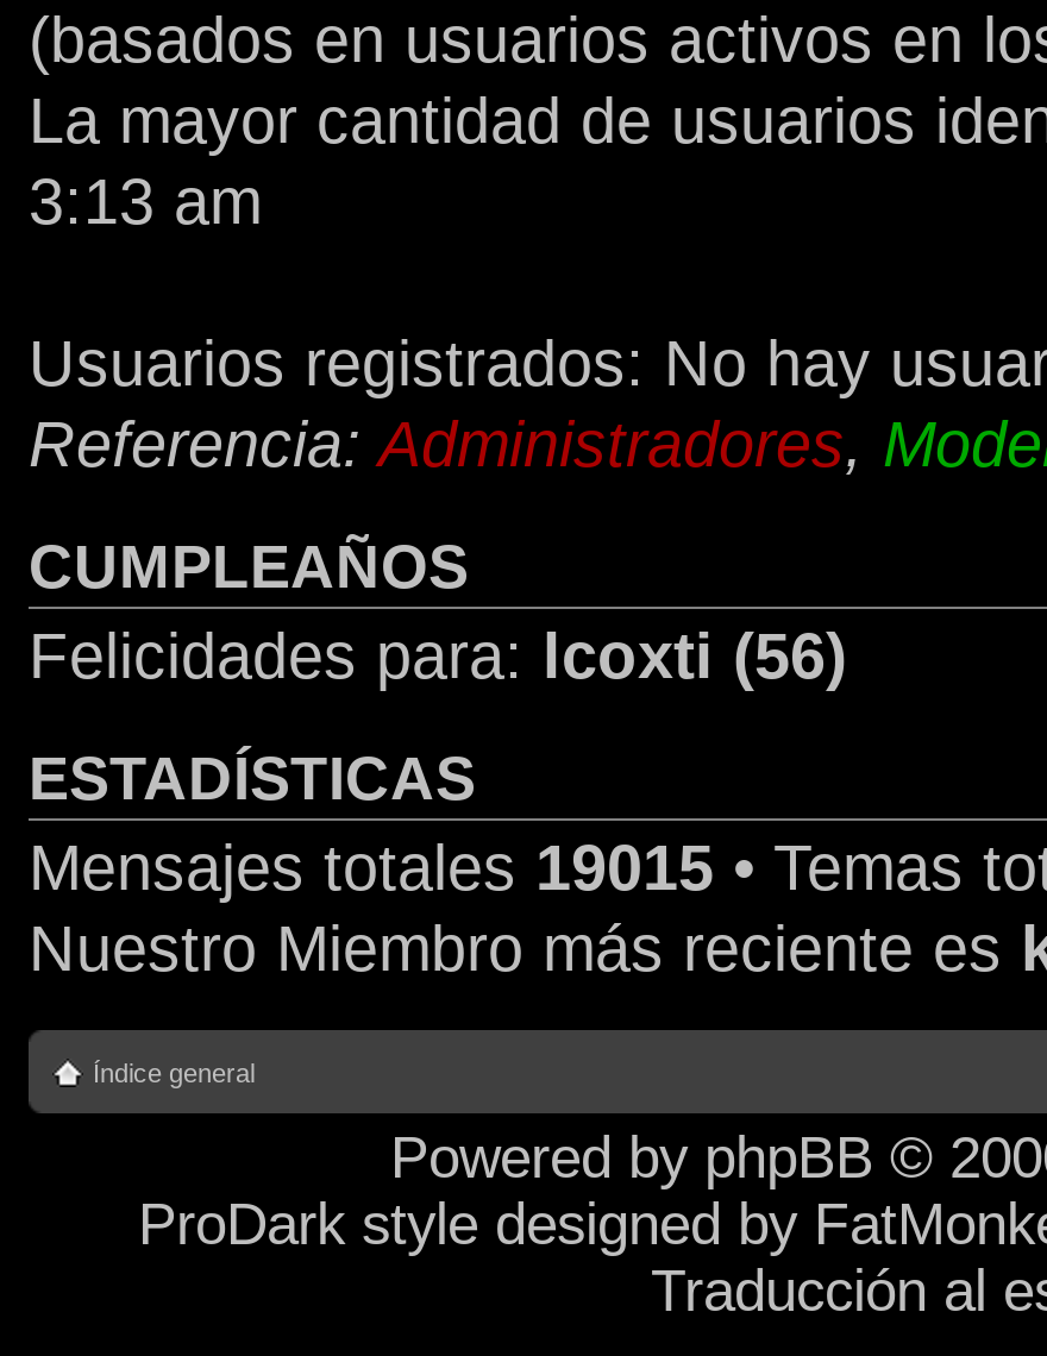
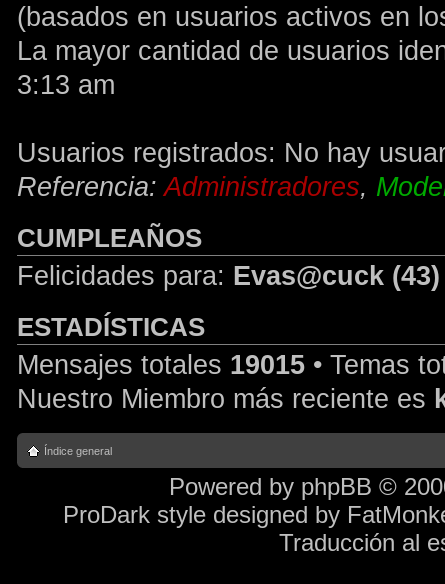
- Felicidades para: lcoxti (56)
+ Felicidades para: Evas@cuck (43)
